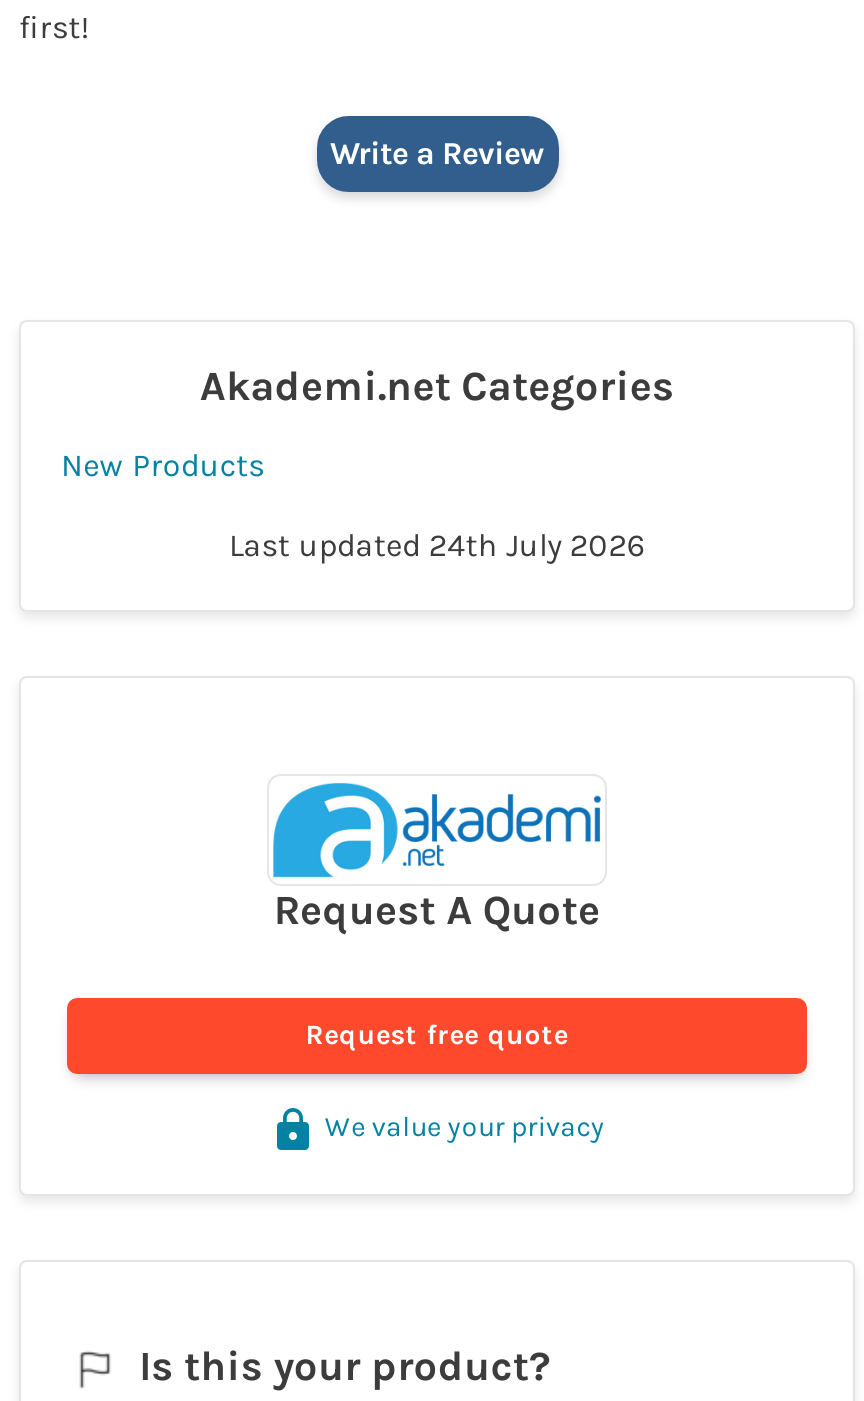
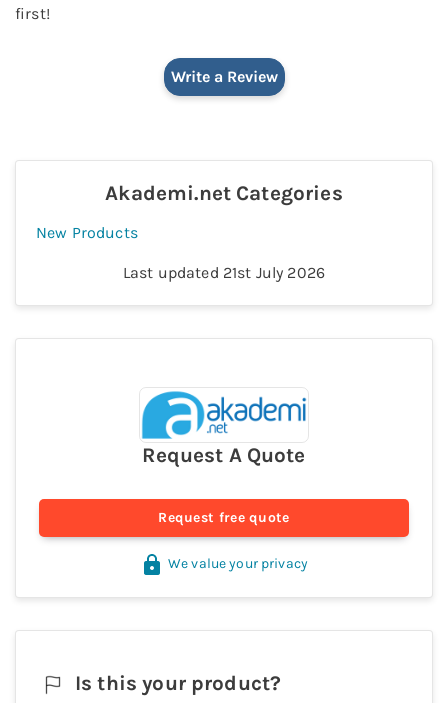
- Last updated 24th July 2026
+ Last updated 21st July 2026
